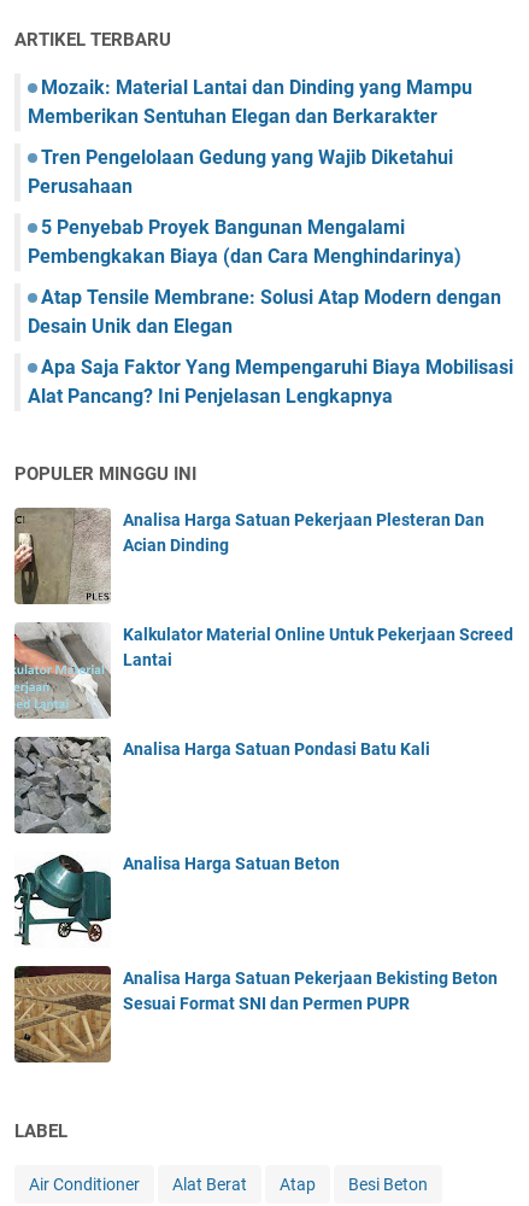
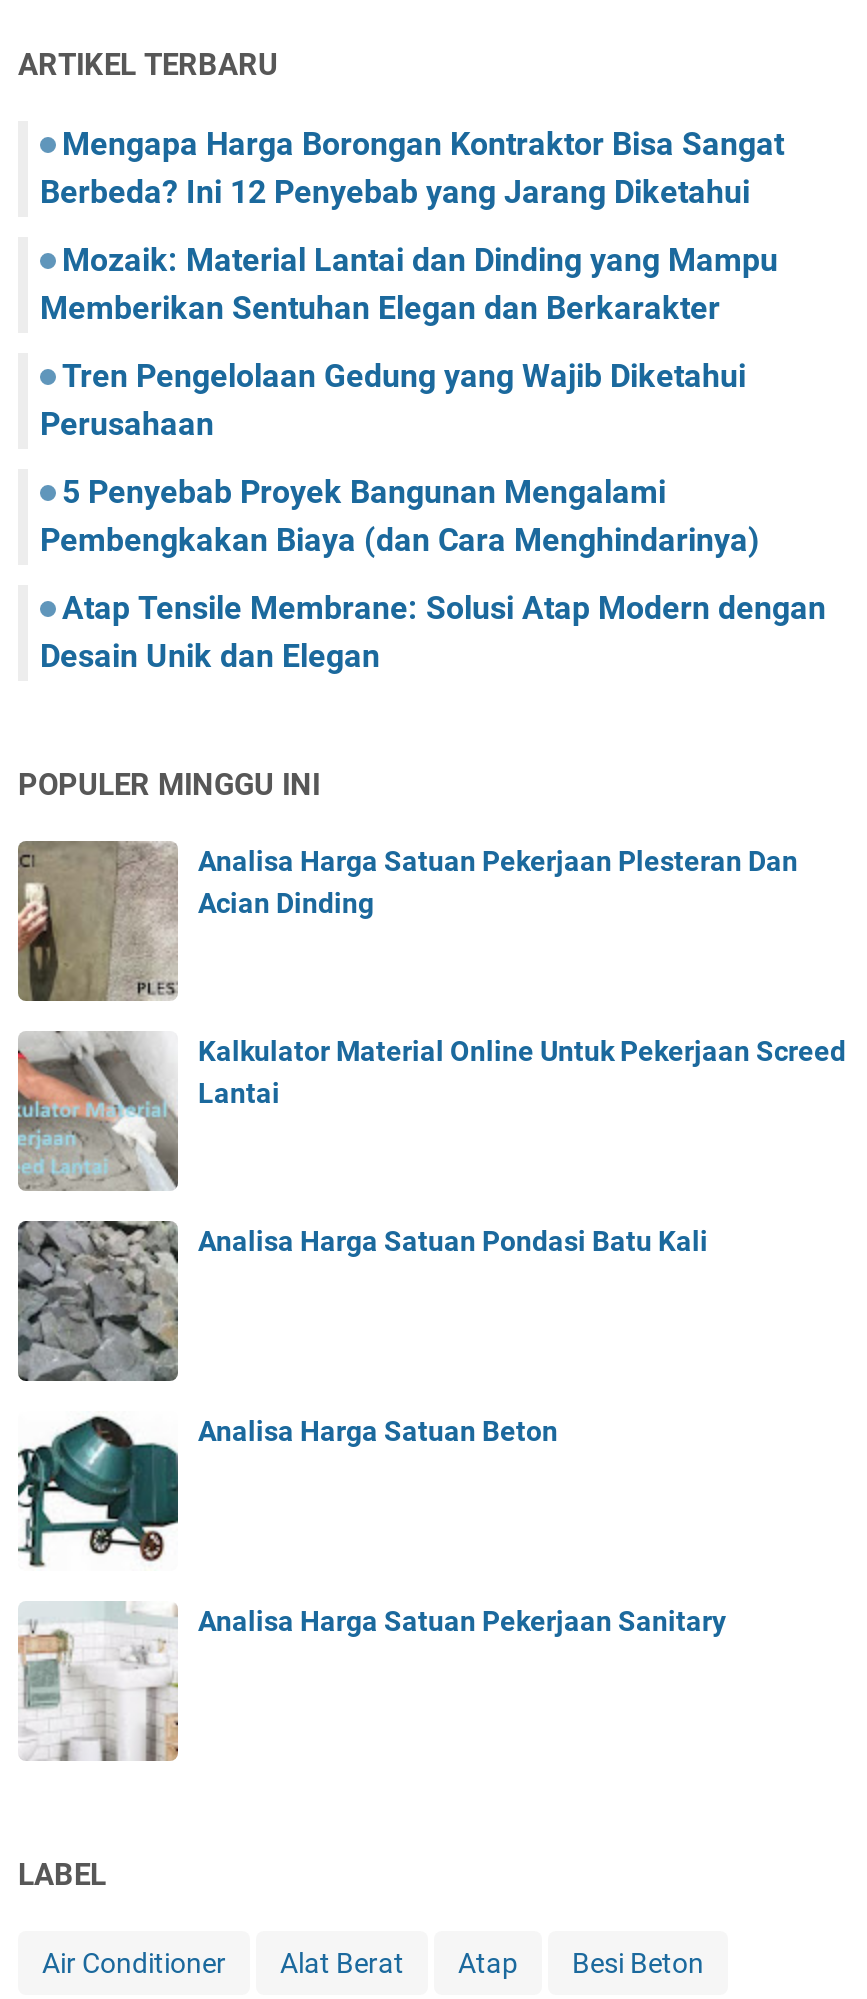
+ Mengapa Harga Borongan Kontraktor Bisa Sangat
+ Berbeda? Ini 12 Penyebab yang Jarang Diketahui

moved down: Mozaik: Material Lantai dan Dinding yang Mampu | Memberikan Sentuhan Elegan dan Berkarakter | Tren Pengelolaan Gedung yang Wajib Diketahui | Perusahaan | 5 Penyebab Proyek Bangunan Mengalami | Pembengkakan Biaya (dan Cara Menghindarinya) | Atap Tensile Membrane: Solusi Atap Modern dengan | Desain Unik dan Elegan

- Apa Saja Faktor Yang Mempengaruhi Biaya Mobilisasi
- Alat Pancang? Ini Penjelasan Lengkapnya

- [image]
- Analisa Harga Satuan Pekerjaan Bekisting Beton
- Sesuai Format SNI dan Permen PUPR
+ [image]
+ Analisa Harga Satuan Pekerjaan Sanitary
